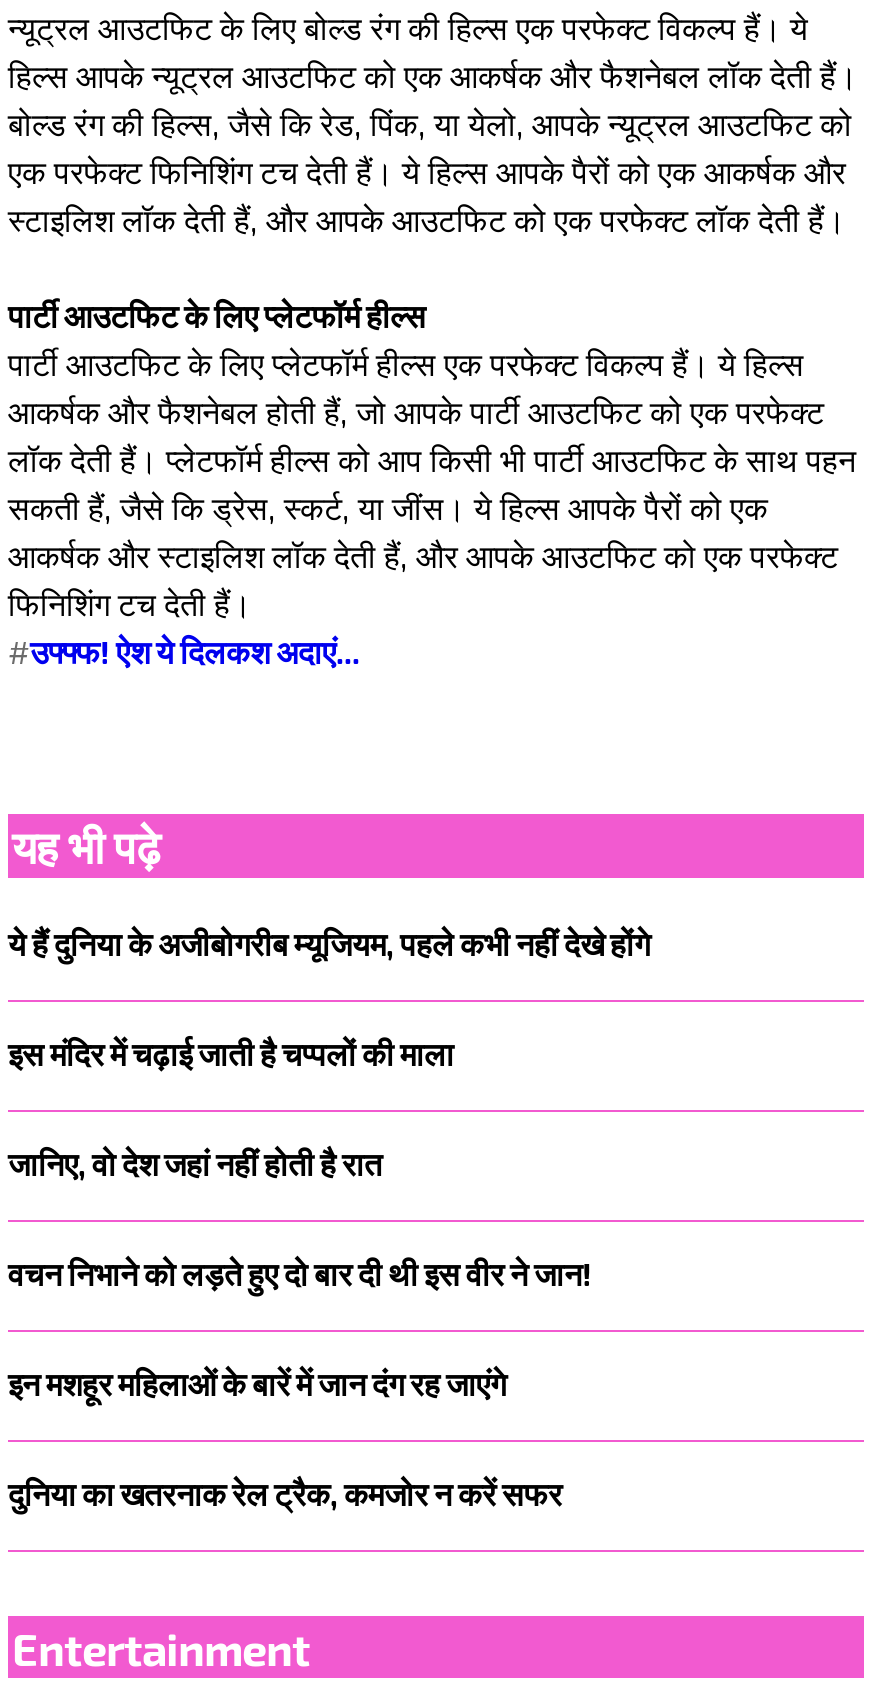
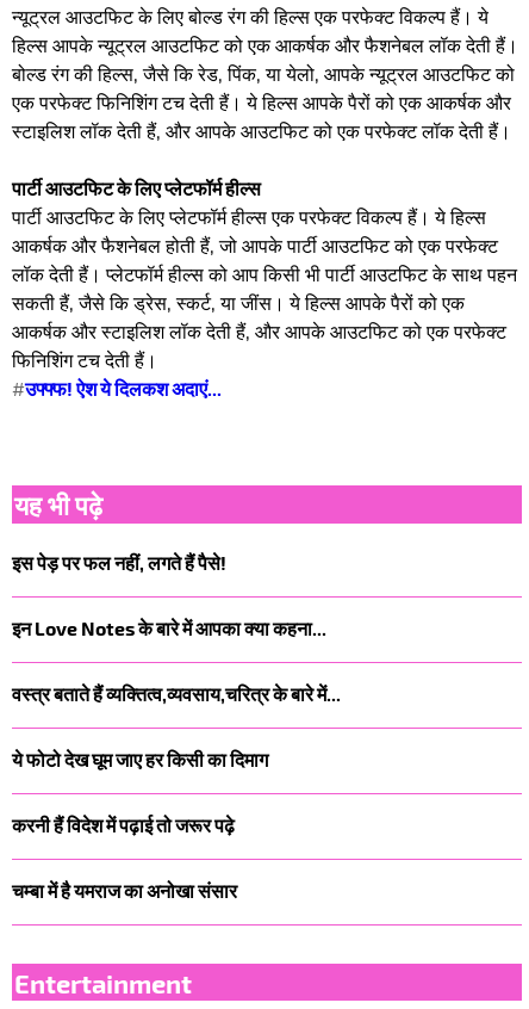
- ये हैं दुनिया के अजीबोगरीब म्यूजियम, पहले कभी नहीं देखे होंगे
+ इस पेड़ पर फल नहीं, लगते हैं पैसे!

- इस मंदिर में चढ़ाई जाती है चप्पलों की माला
+ इन Love Notes के बारे में आपका क्या कहना...

- जानिए, वो देश जहां नहीं होती है रात
+ वस्त्र बताते हैं व्यक्तित्व,व्यवसाय,चरित्र के बारे में...

- वचन निभाने को लड़ते हुए दो बार दी थी इस वीर ने जान!
+ ये फोटो देख घूम जाए हर किसी का दिमाग

- इन मशहूर महिलाओं के बारें में जान दंग रह जाएंगे
+ करनी हैं विदेश में पढ़ाई तो जरूर पढ़े

- दुनिया का खतरनाक रेल ट्रैक, कमजोर न करें सफर
+ चम्बा में है यमराज का अनोखा संसार
